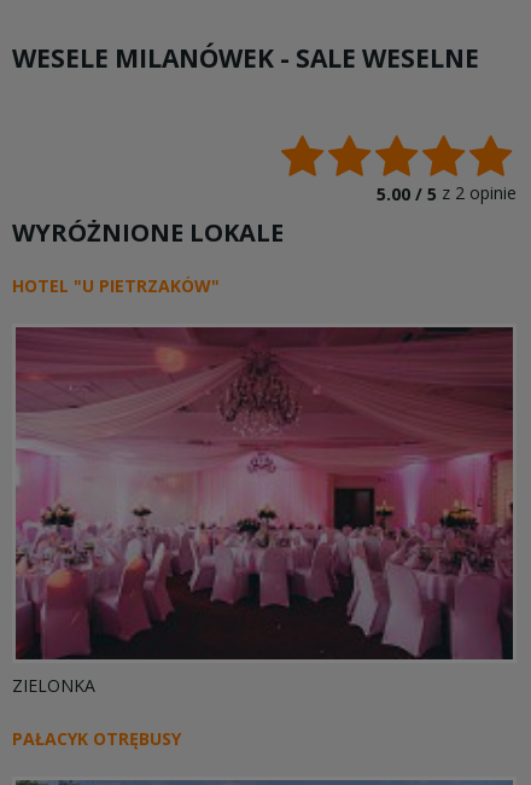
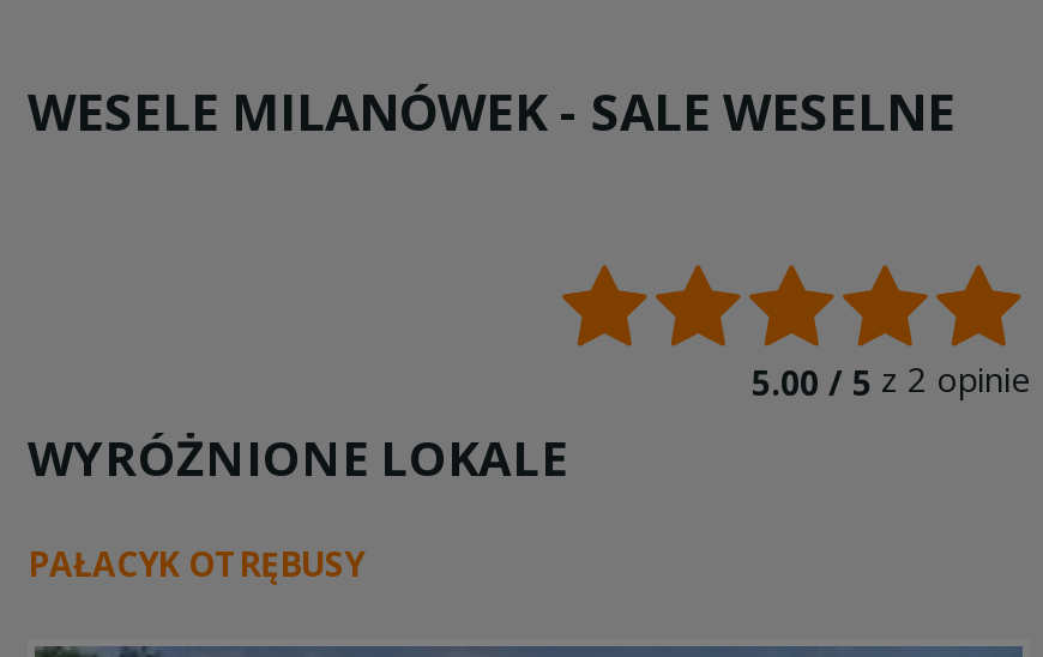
- HOTEL "U PIETRZAKÓW"

- [image]
- ZIELONKA
